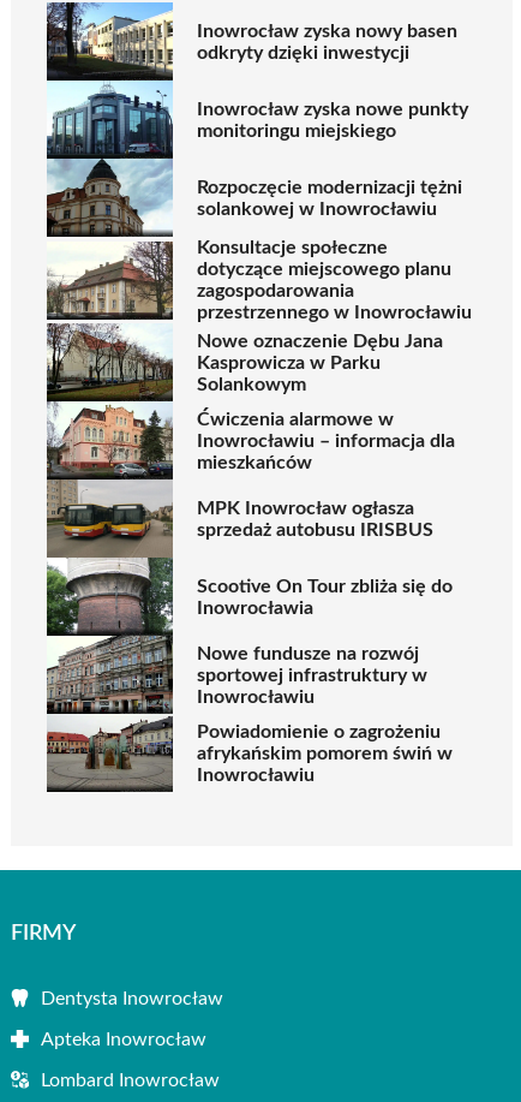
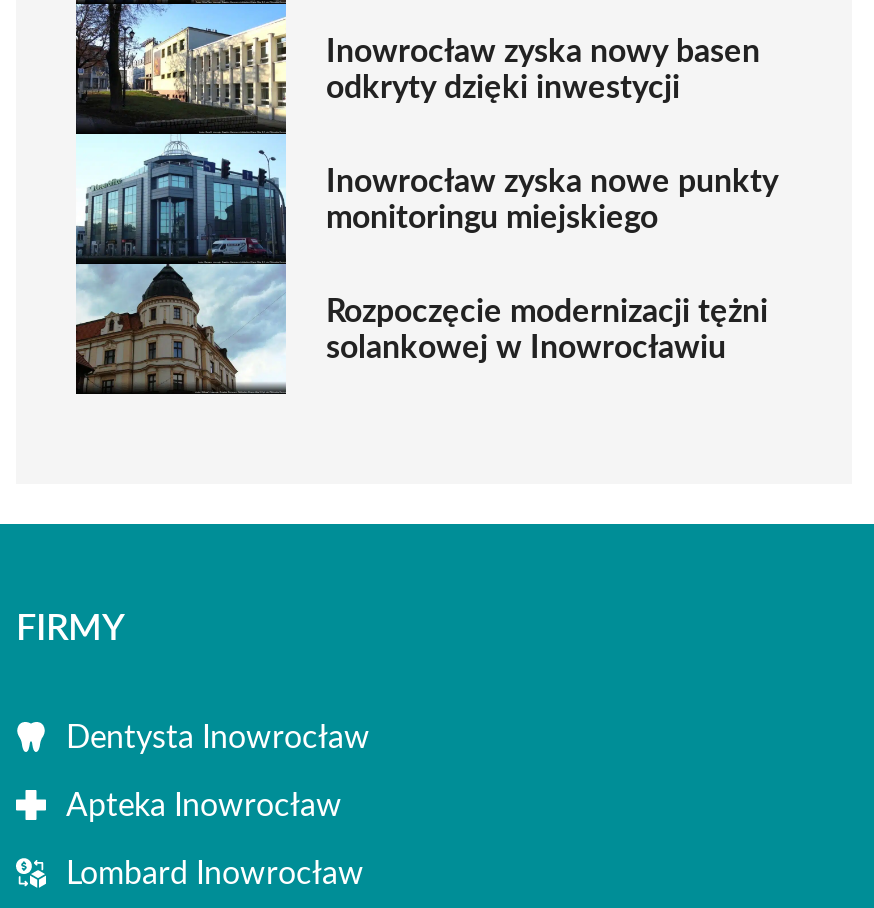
- [image]
- Konsultacje społeczne
- dotyczące miejscowego planu
- zagospodarowania
- przestrzennego w Inowrocławiu
- Nowe oznaczenie Dębu Jana
- Kasprowicza w Parku
- Solankowym
- Ćwiczenia alarmowe w
- Inowrocławiu – informacja dla
- mieszkańców
- MPK Inowrocław ogłasza
- sprzedaż autobusu IRISBUS
- Scootive On Tour zbliża się do
- Inowrocławia
- Nowe fundusze na rozwój
- sportowej infrastruktury w
- Inowrocławiu
- Powiadomienie o zagrożeniu
- afrykańskim pomorem świń w
- Inowrocławiu
